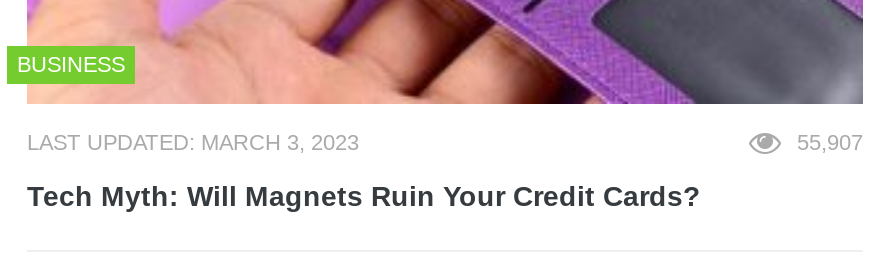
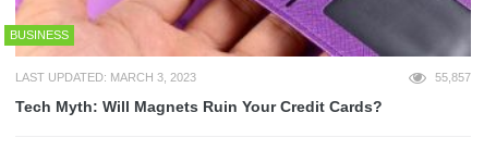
- 55,907
+ 55,857
